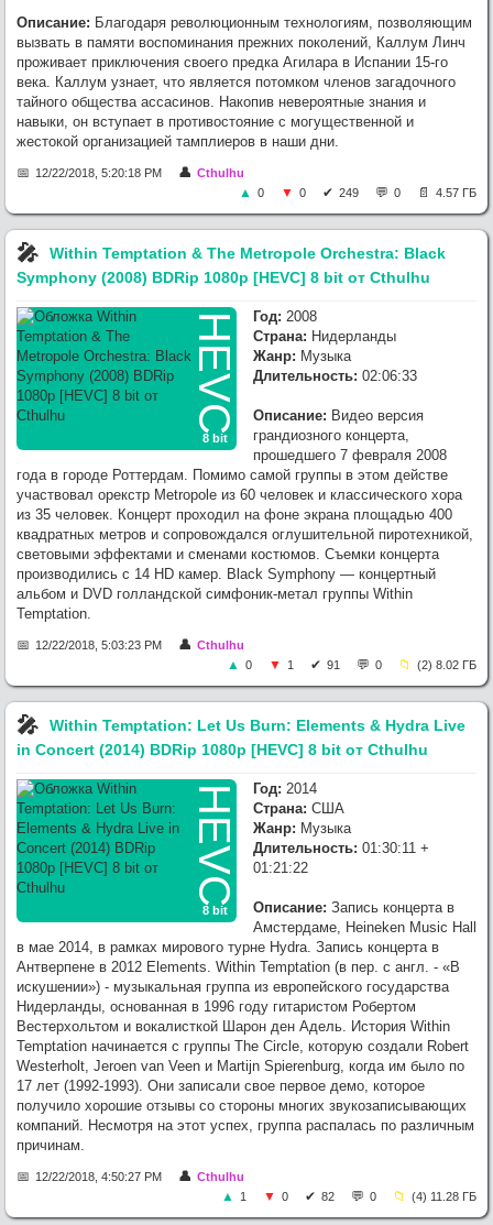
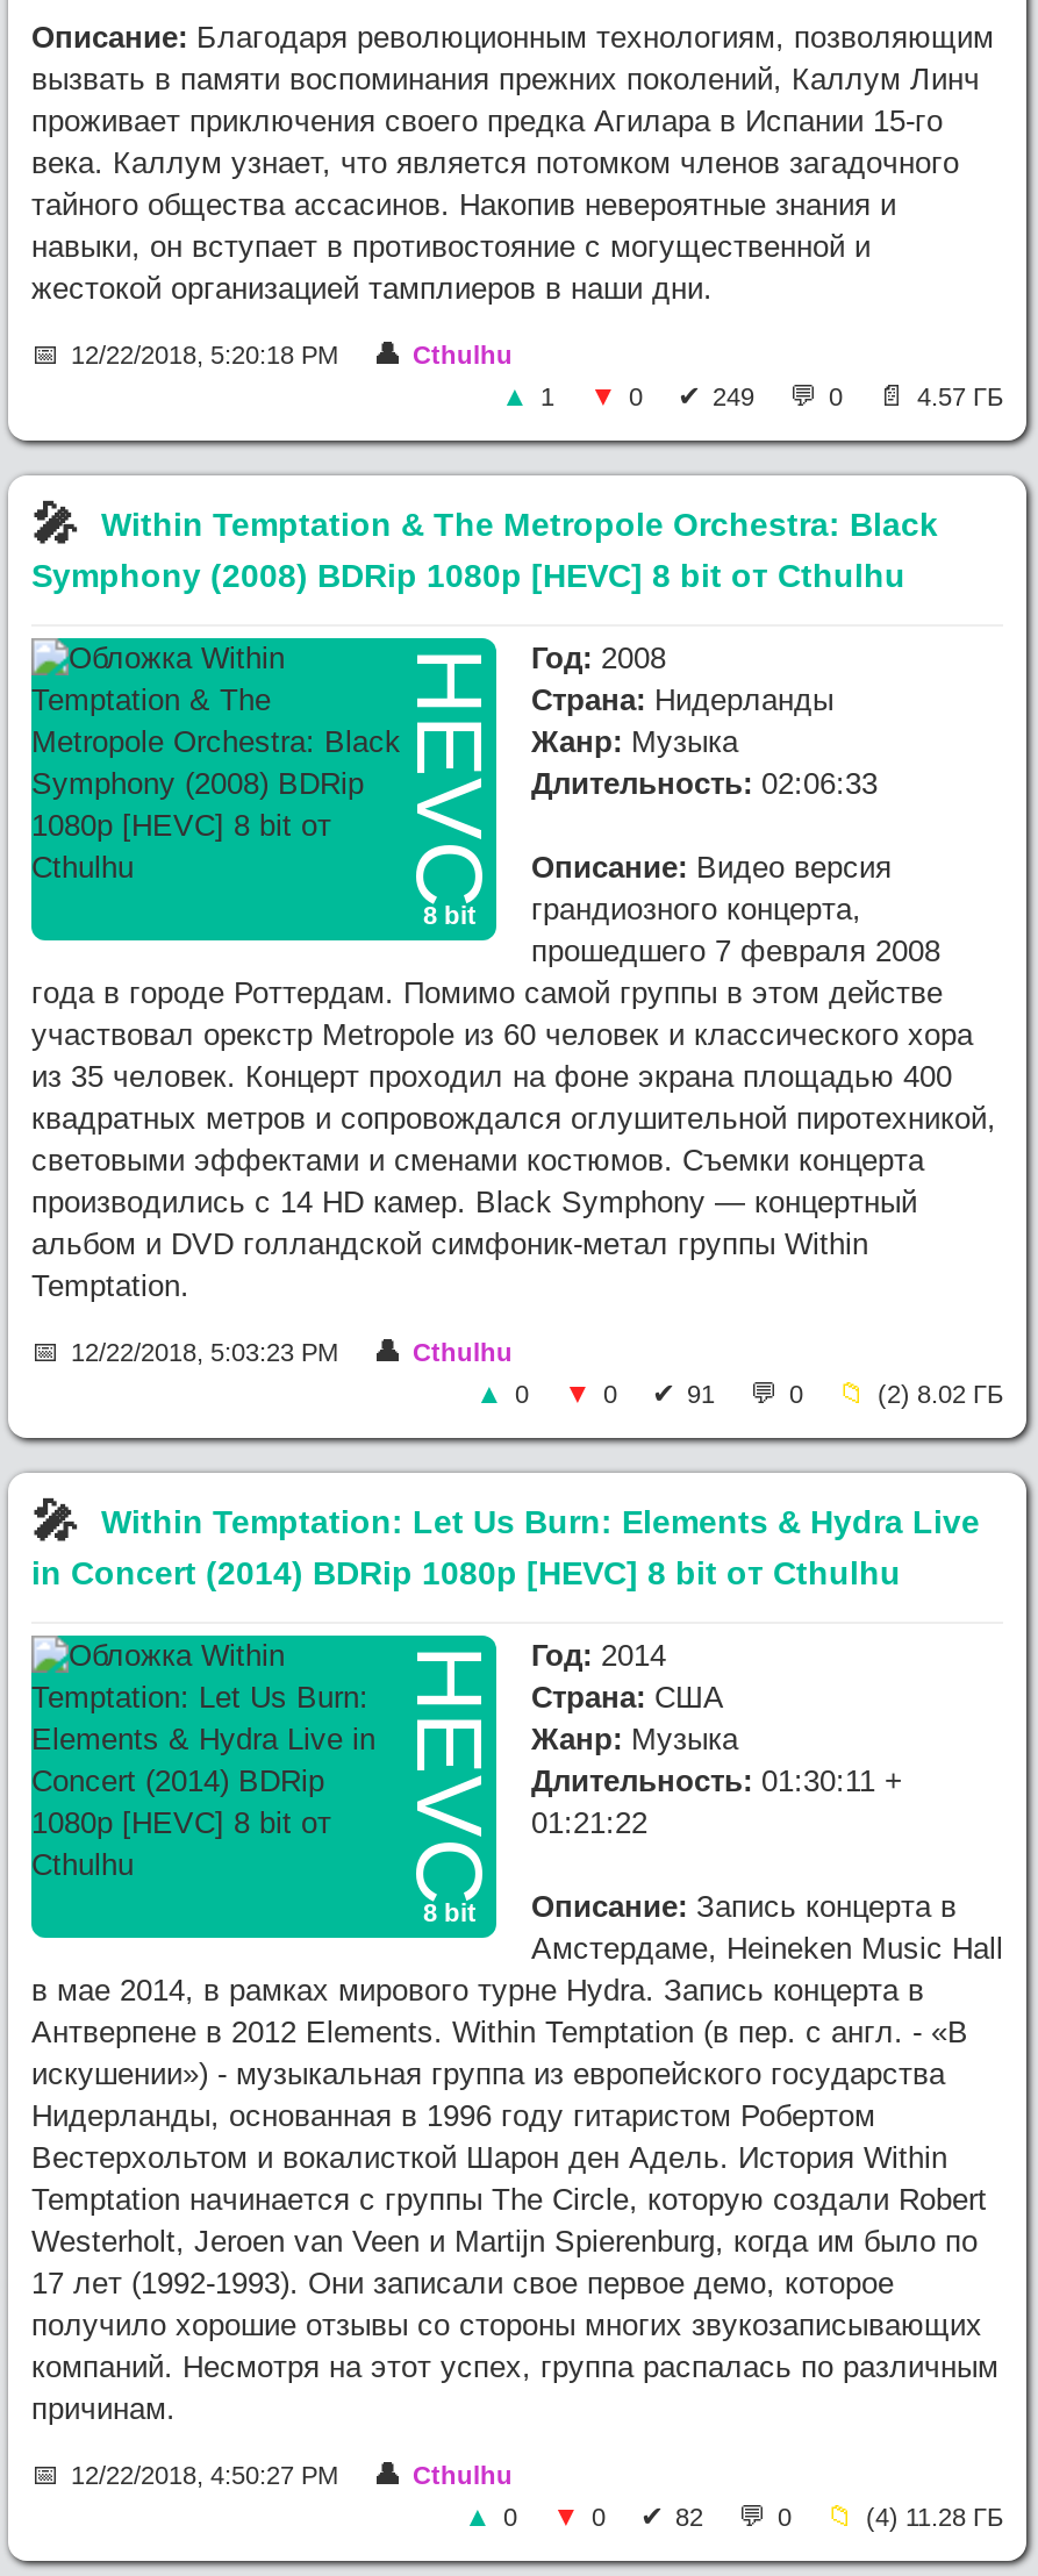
- 0
+ 1

- 1
+ 0

- 1
+ 0
